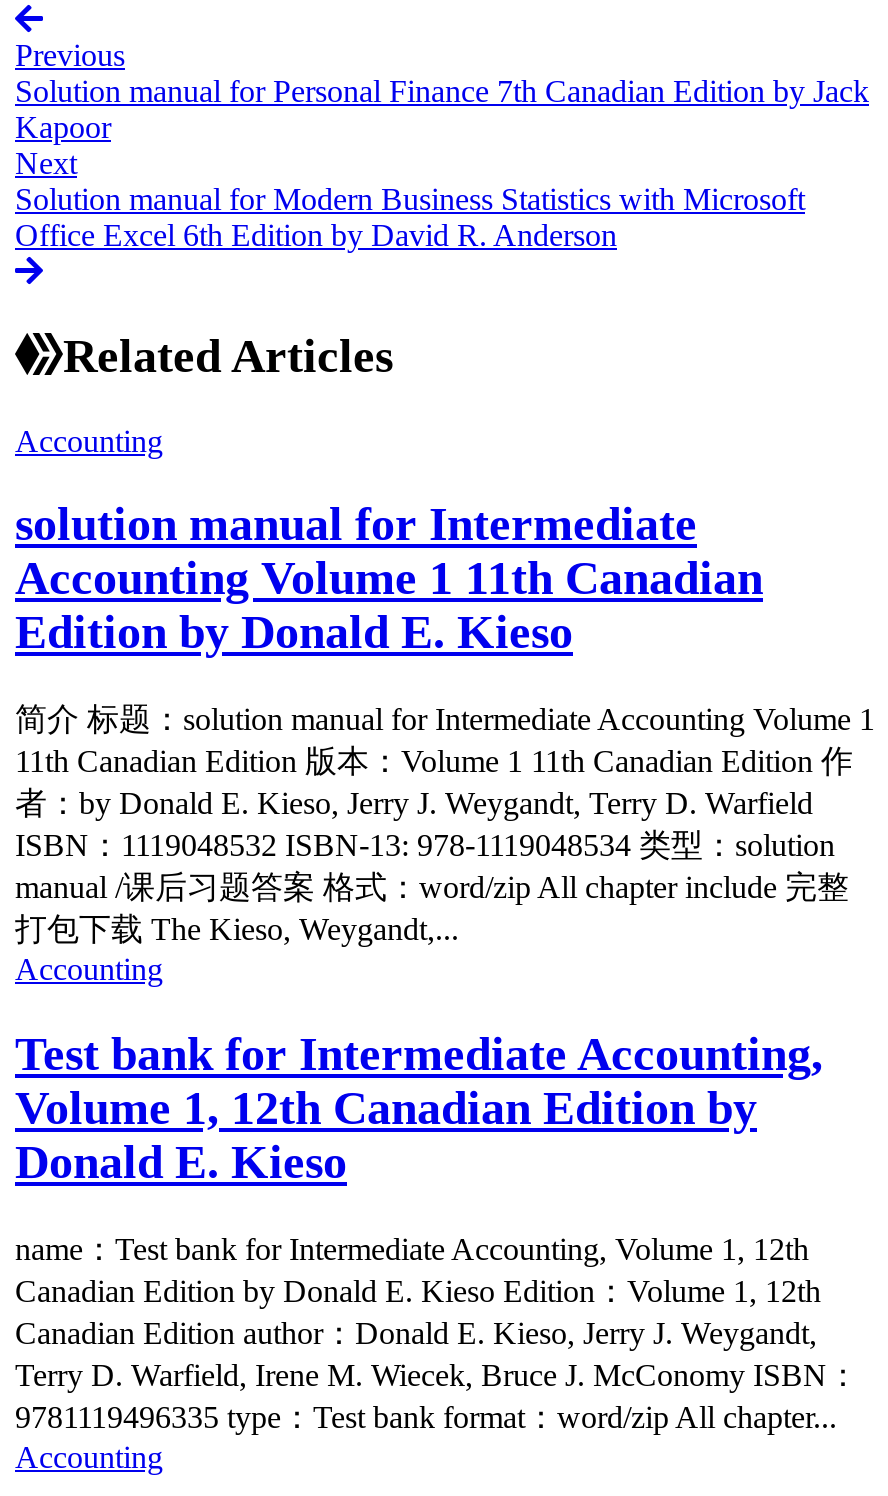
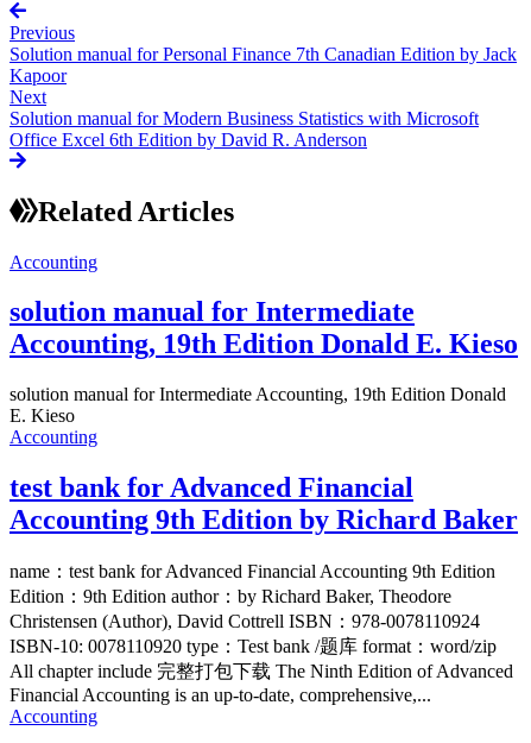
- Accounting Volume 1 11th Canadian
- Edition by Donald E. Kieso
+ Accounting, 19th Edition Donald E. Kieso

- 简介 标题：solution manual for Intermediate Accounting Volume 1
- 11th Canadian Edition 版本：Volume 1 11th Canadian Edition 作
- 者：by Donald E. Kieso, Jerry J. Weygandt, Terry D. Warfield
- ISBN：1119048532 ISBN-13: 978-1119048534 类型：solution
- manual /课后习题答案 格式：word/zip All chapter include 完整
- 打包下载 The Kieso, Weygandt,...
+ solution manual for Intermediate Accounting, 19th Edition Donald
+ E. Kieso

- Test bank for Intermediate Accounting,
- Volume 1, 12th Canadian Edition by
- Donald E. Kieso
+ test bank for Advanced Financial
+ Accounting 9th Edition by Richard Baker

- name：Test bank for Intermediate Accounting, Volume 1, 12th
- Canadian Edition by Donald E. Kieso Edition：Volume 1, 12th
- Canadian Edition author：Donald E. Kieso, Jerry J. Weygandt,
- Terry D. Warfield, Irene M. Wiecek, Bruce J. McConomy ISBN：
- 9781119496335 type：Test bank format：word/zip All chapter...
+ name：test bank for Advanced Financial Accounting 9th Edition
+ Edition：9th Edition author：by Richard Baker, Theodore
+ Christensen (Author), David Cottrell ISBN：978-0078110924
+ ISBN-10: 0078110920 type：Test bank /题库 format：word/zip
+ All chapter include 完整打包下载 The Ninth Edition of Advanced
+ Financial Accounting is an up-to-date, comprehensive,...
